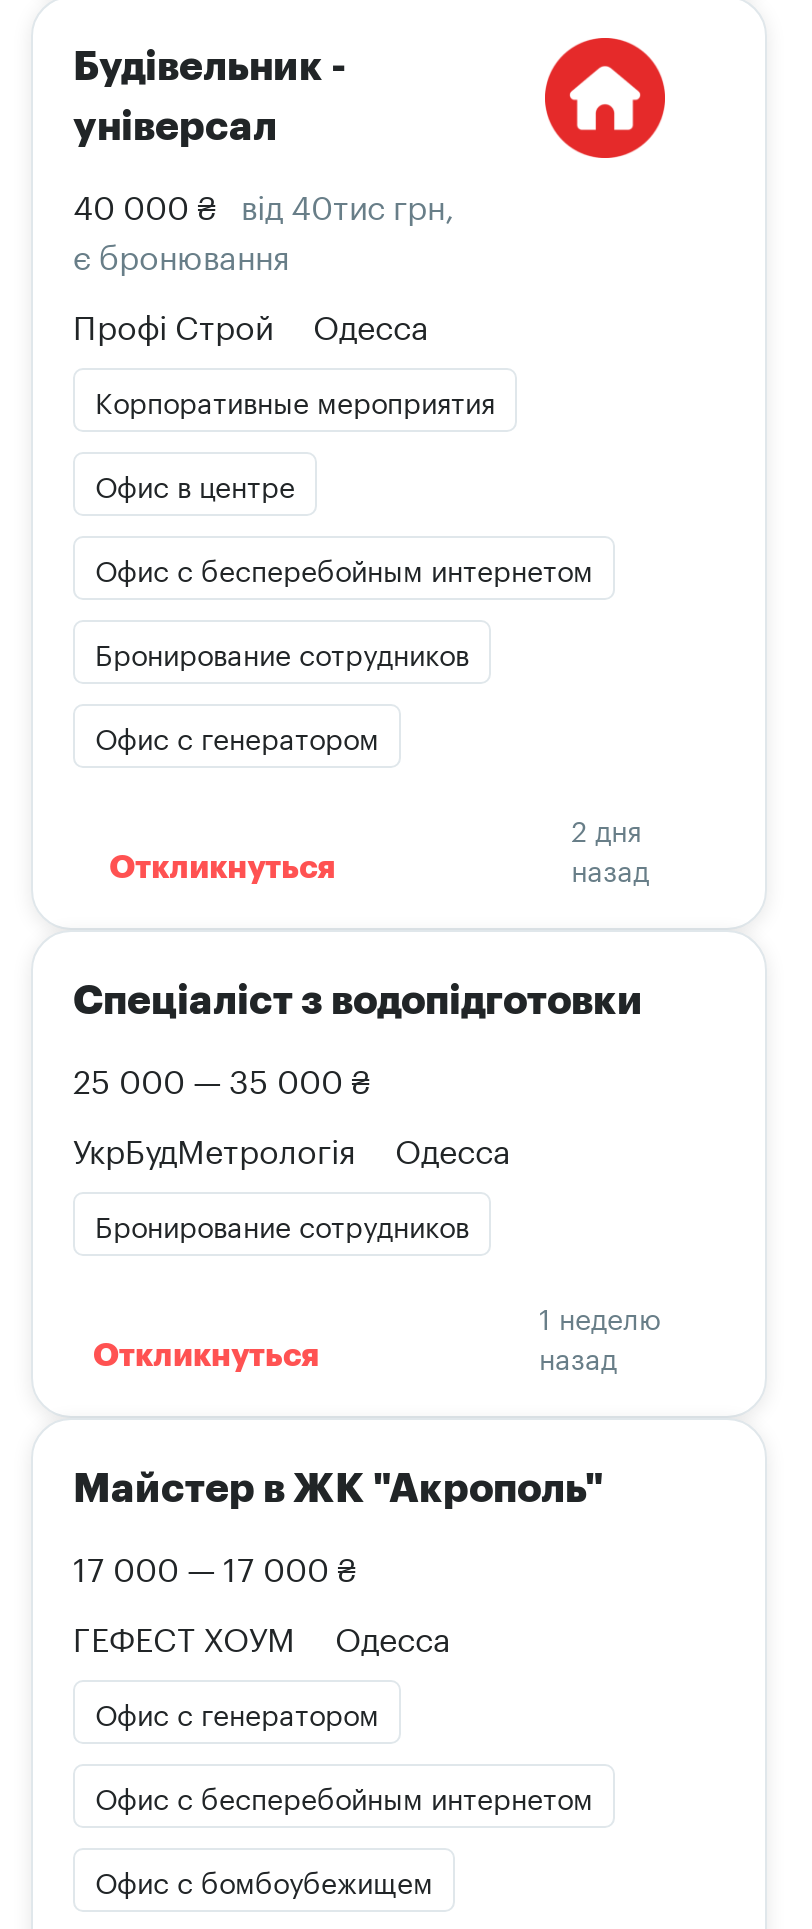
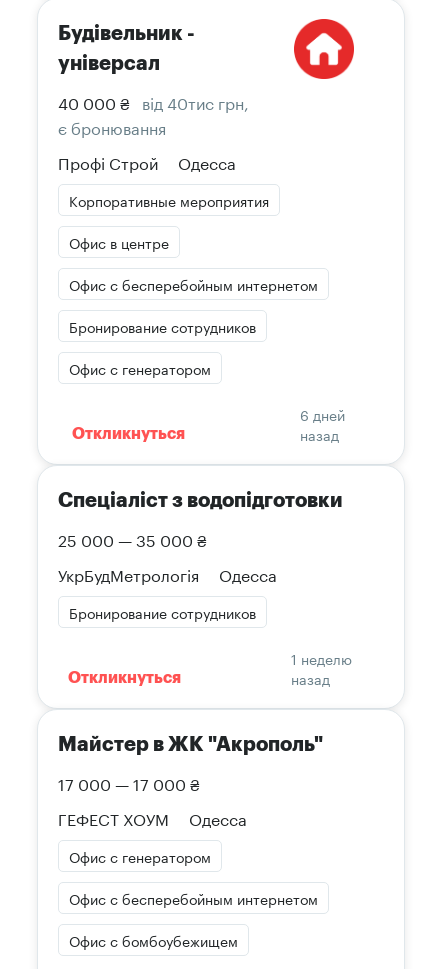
- 2 дня
+ 6 дней
